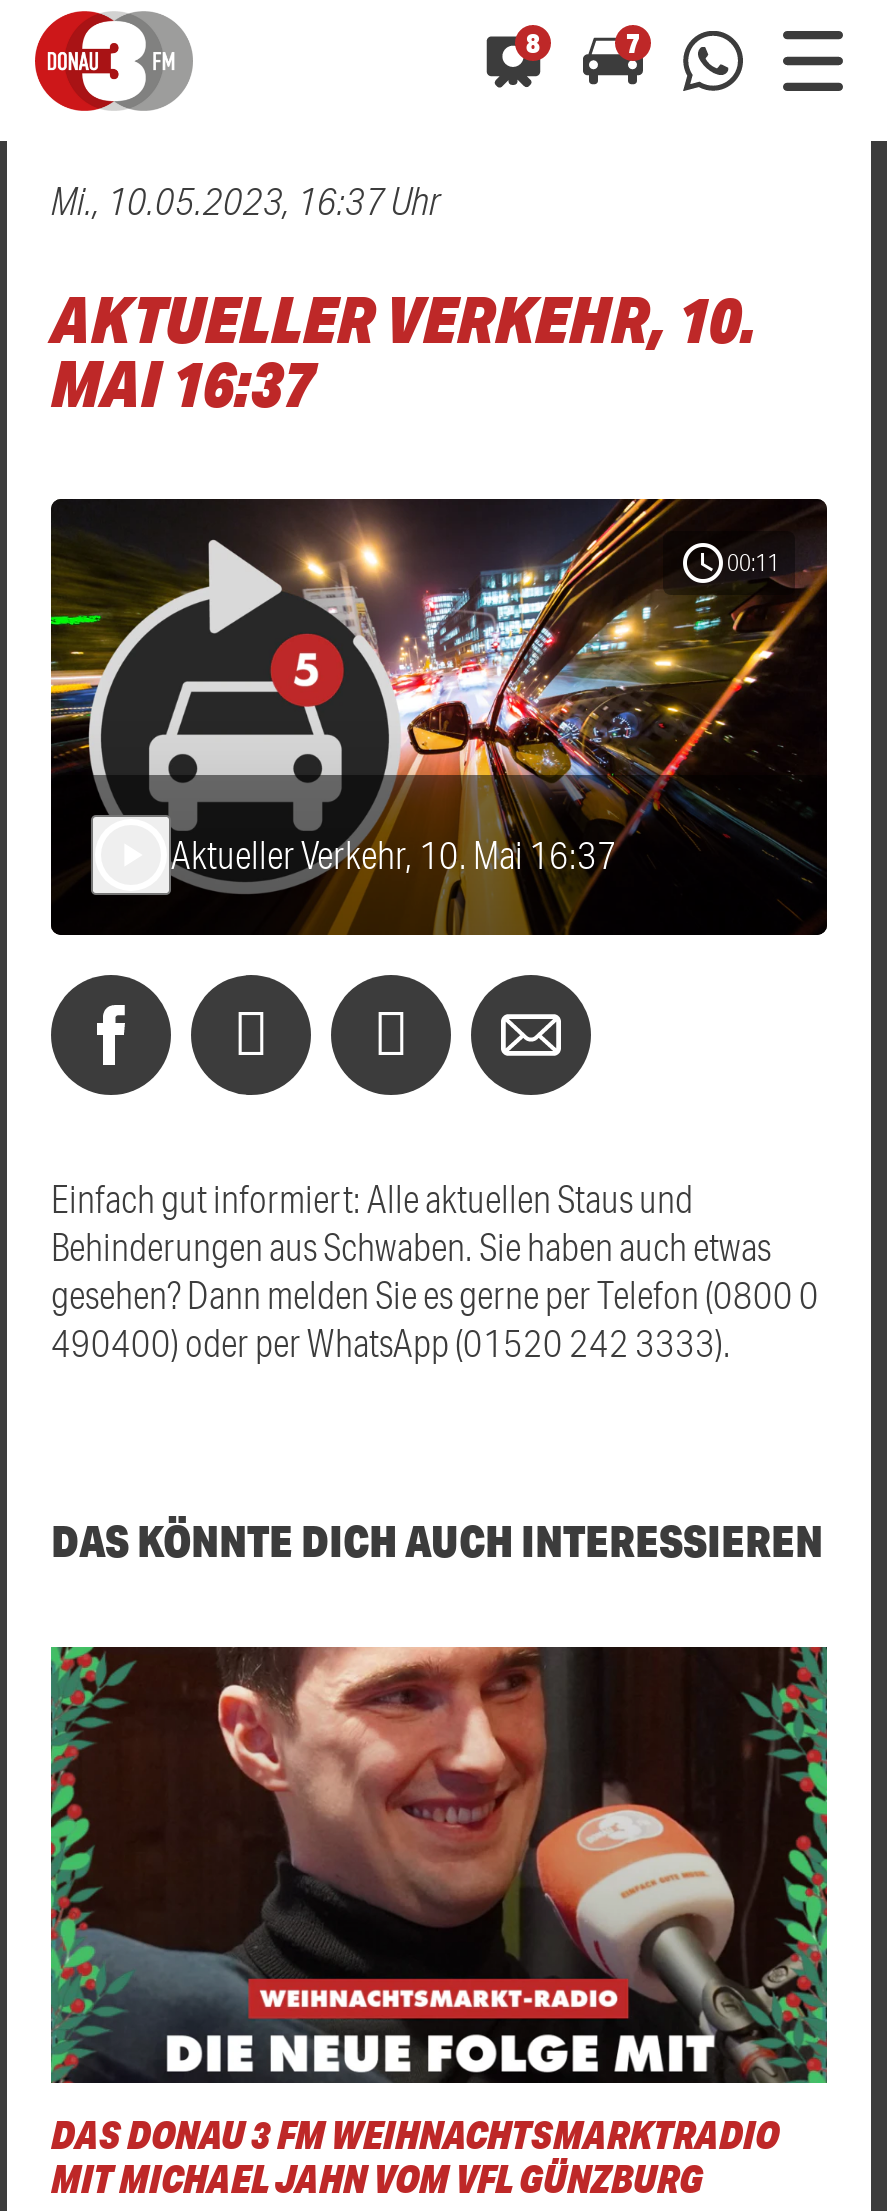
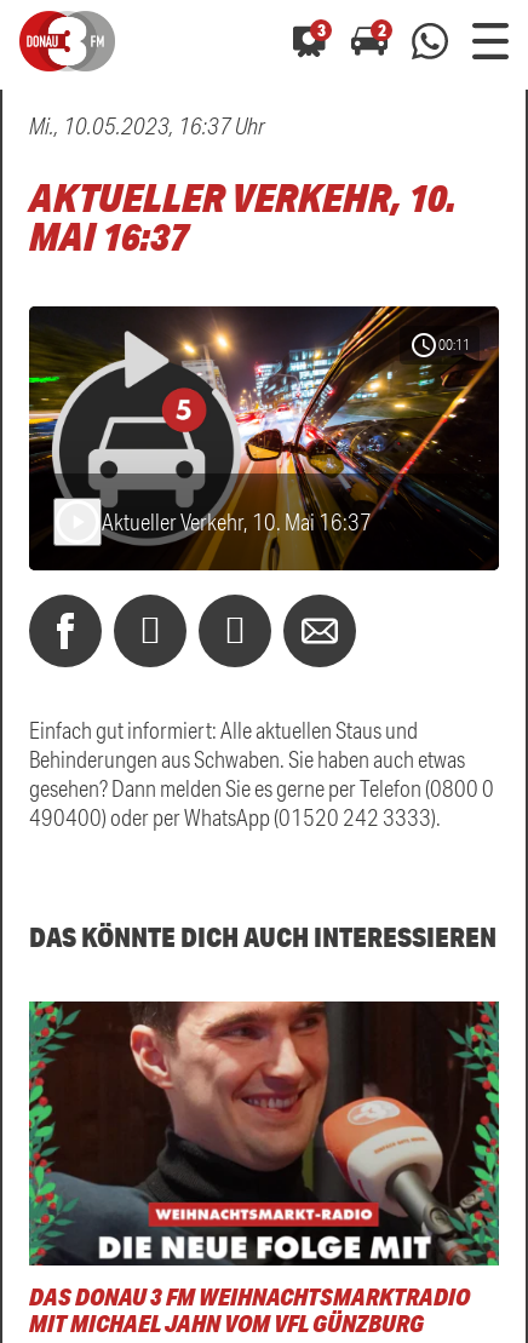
- 8
+ 3

- 7
+ 2
